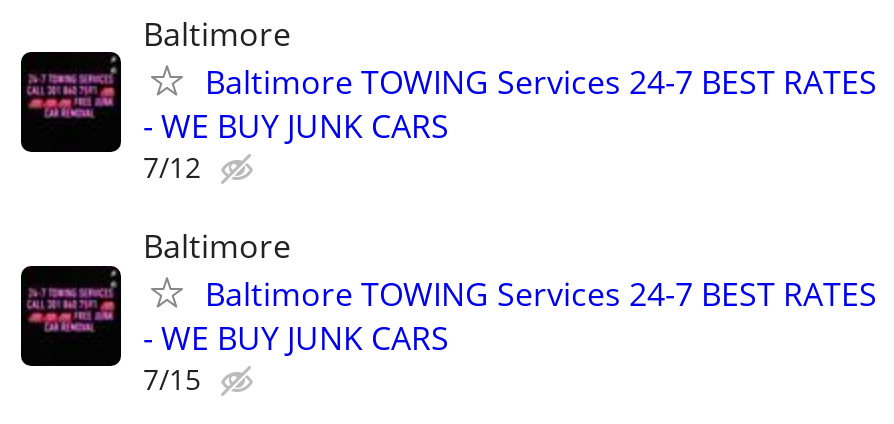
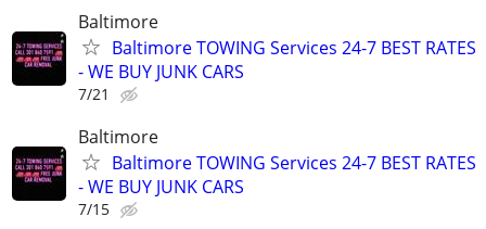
- 7/12
+ 7/21
